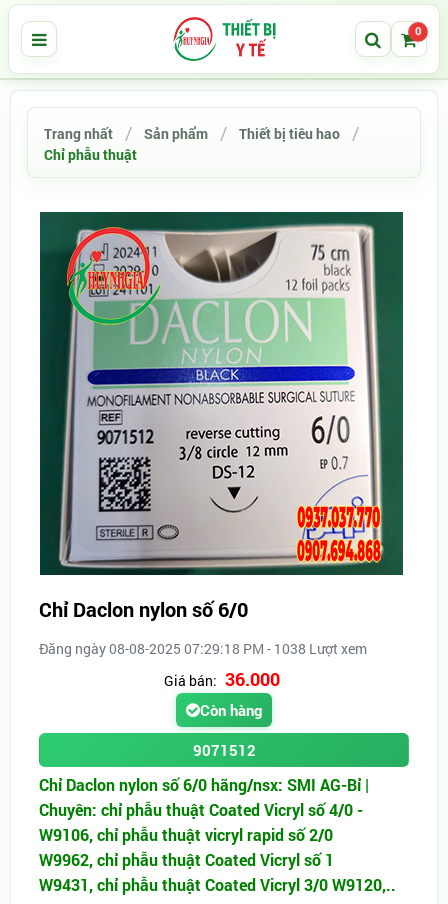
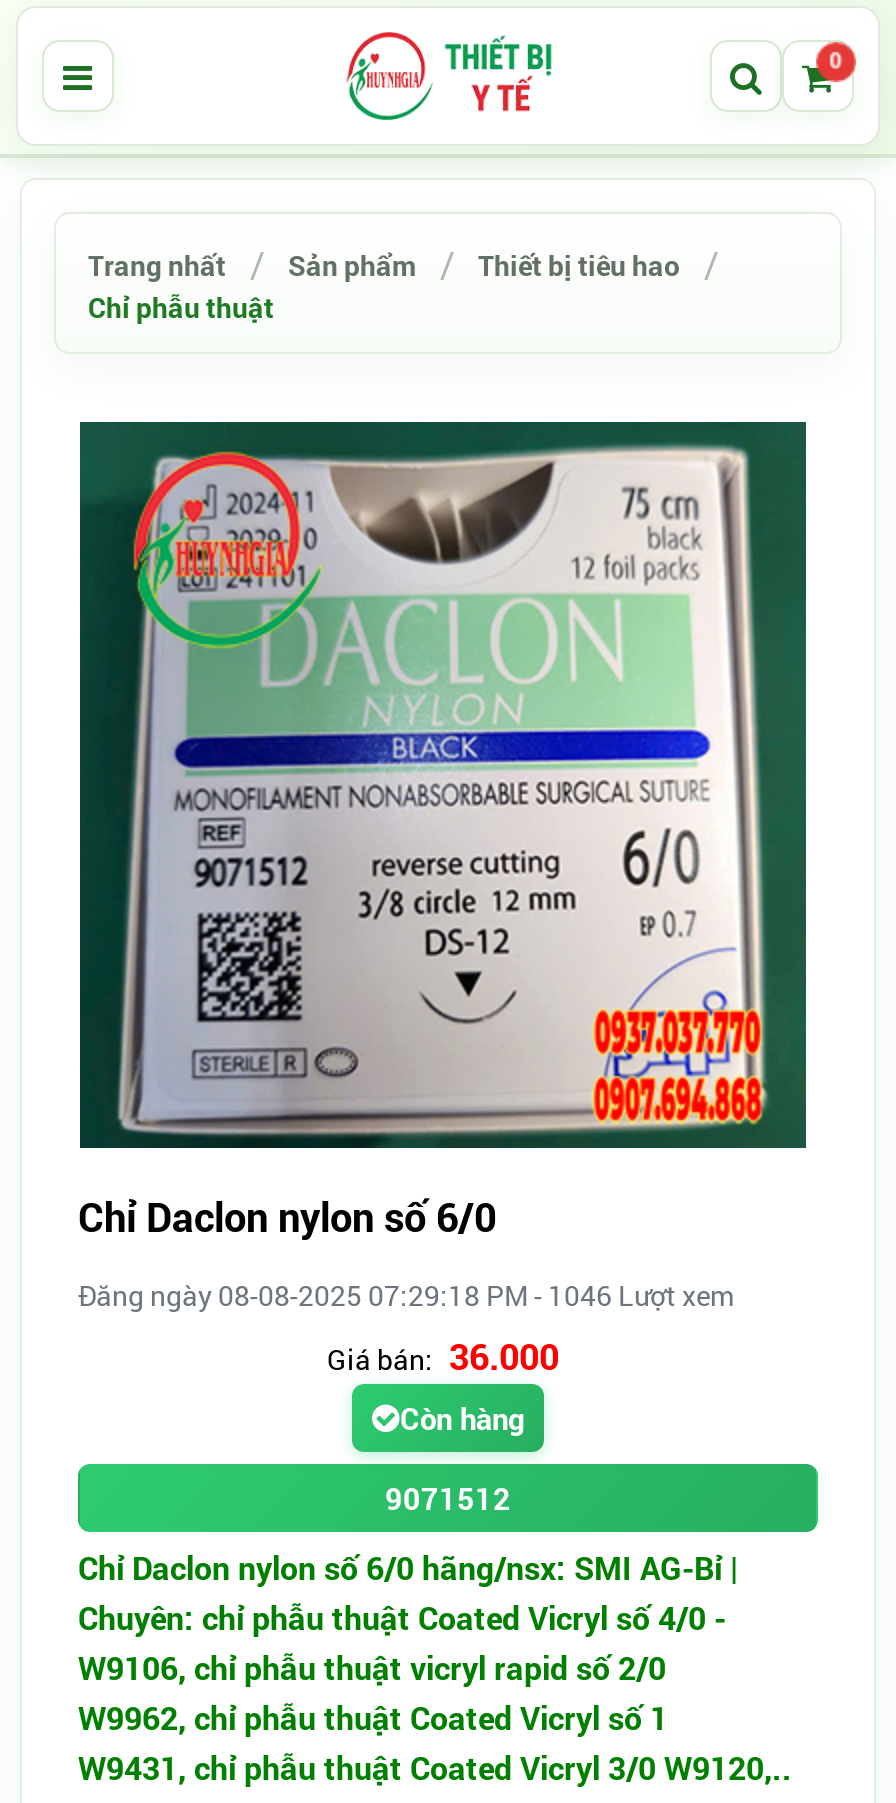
- Đăng ngày 08-08-2025 07:29:18 PM - 1038 Lượt xem
+ Đăng ngày 08-08-2025 07:29:18 PM - 1046 Lượt xem
